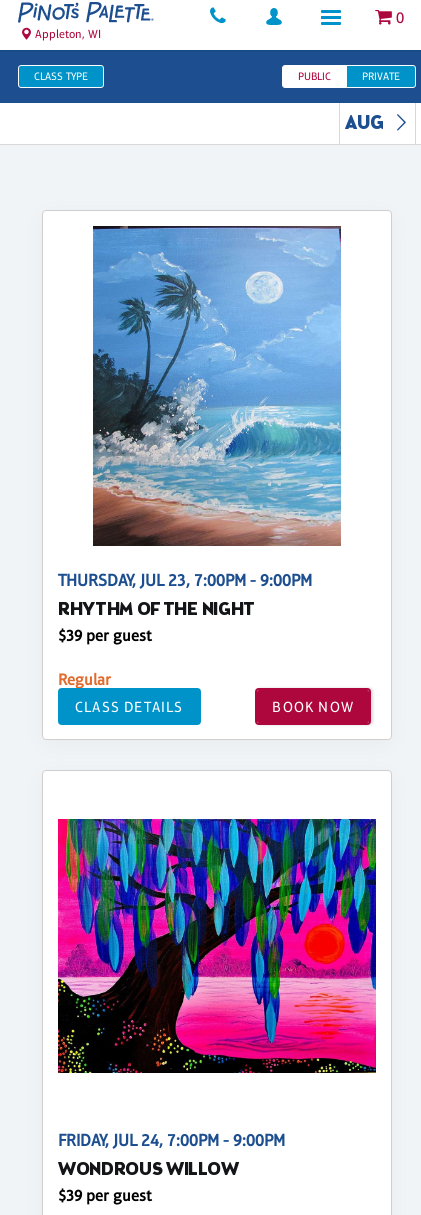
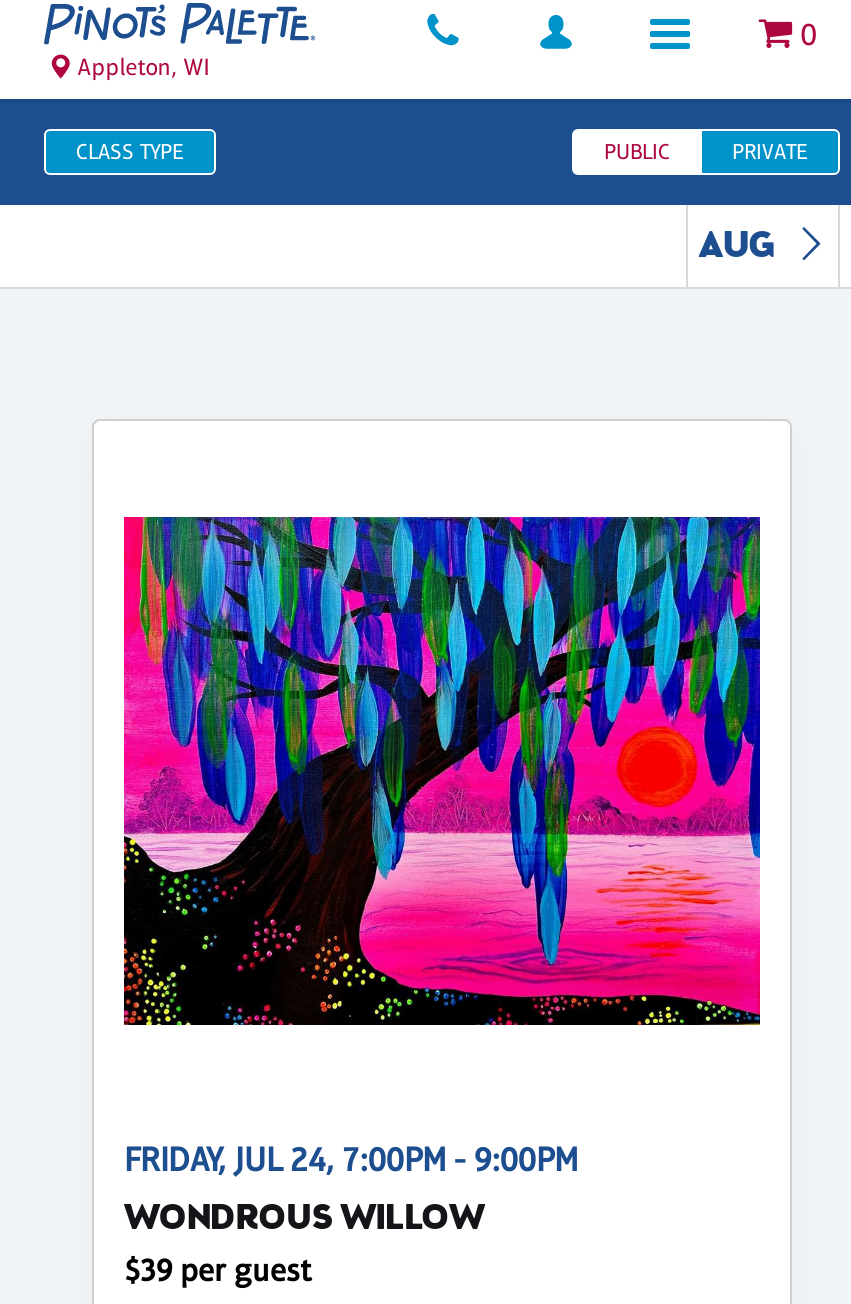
- [image]
- THURSDAY, JUL 23, 7:00PM - 9:00PM
- RHYTHM OF THE NIGHT
- $39 per guest
- Regular
- CLASS DETAILS
- BOOK NOW
